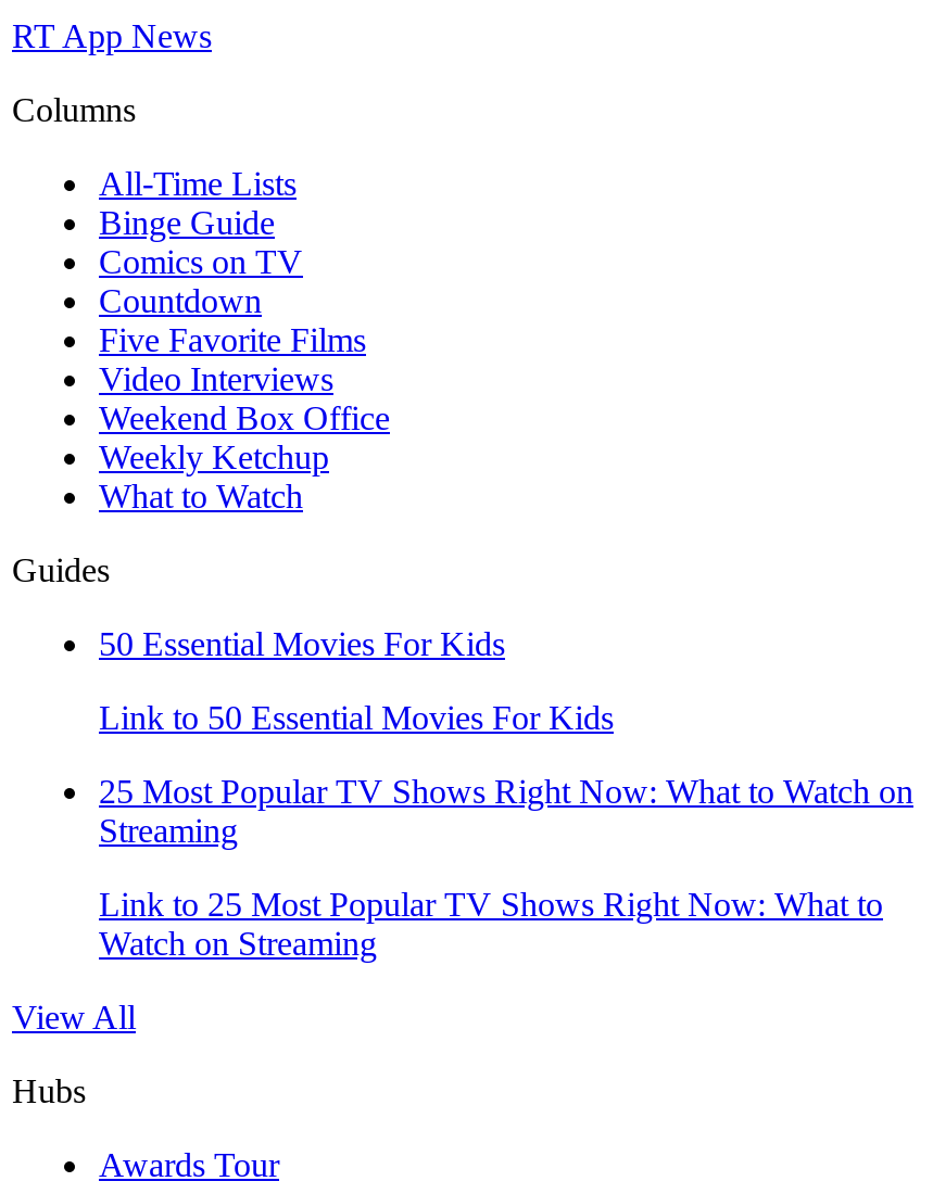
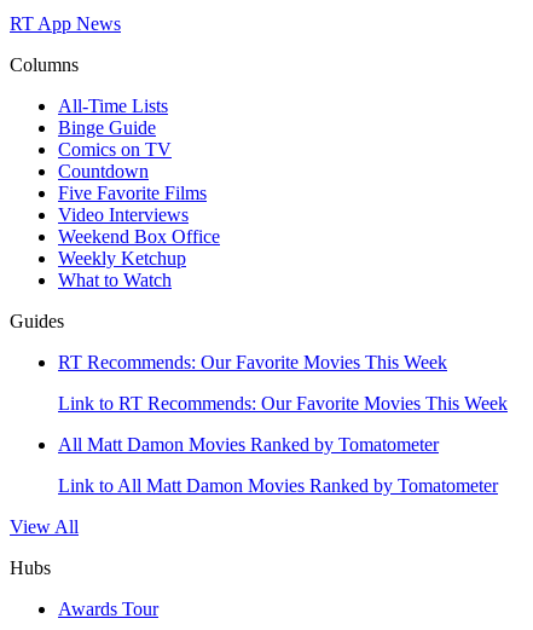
- 50 Essential Movies For Kids
+ RT Recommends: Our Favorite Movies This Week

- Link to 50 Essential Movies For Kids
+ Link to RT Recommends: Our Favorite Movies This Week

- 25 Most Popular TV Shows Right Now: What to Watch on
- Streaming
+ All Matt Damon Movies Ranked by Tomatometer

- Link to 25 Most Popular TV Shows Right Now: What to
- Watch on Streaming
+ Link to All Matt Damon Movies Ranked by Tomatometer
